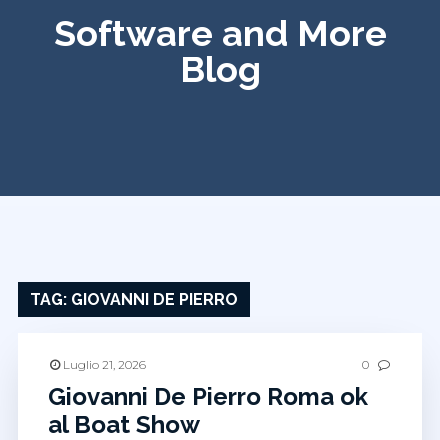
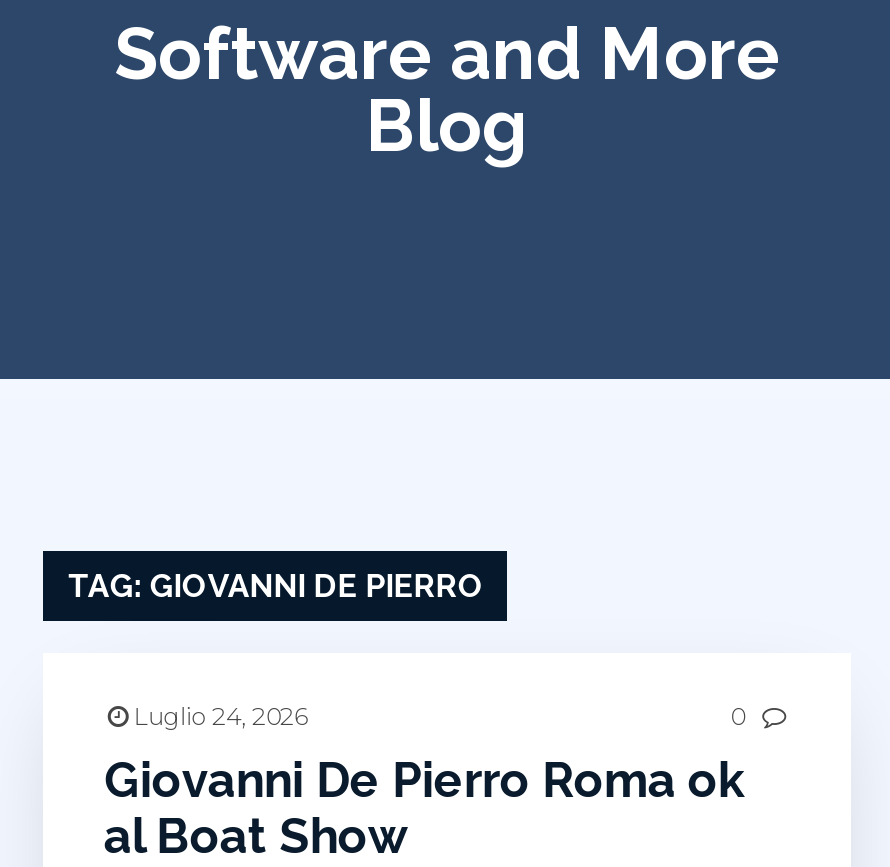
- Luglio 21, 2026
+ Luglio 24, 2026
